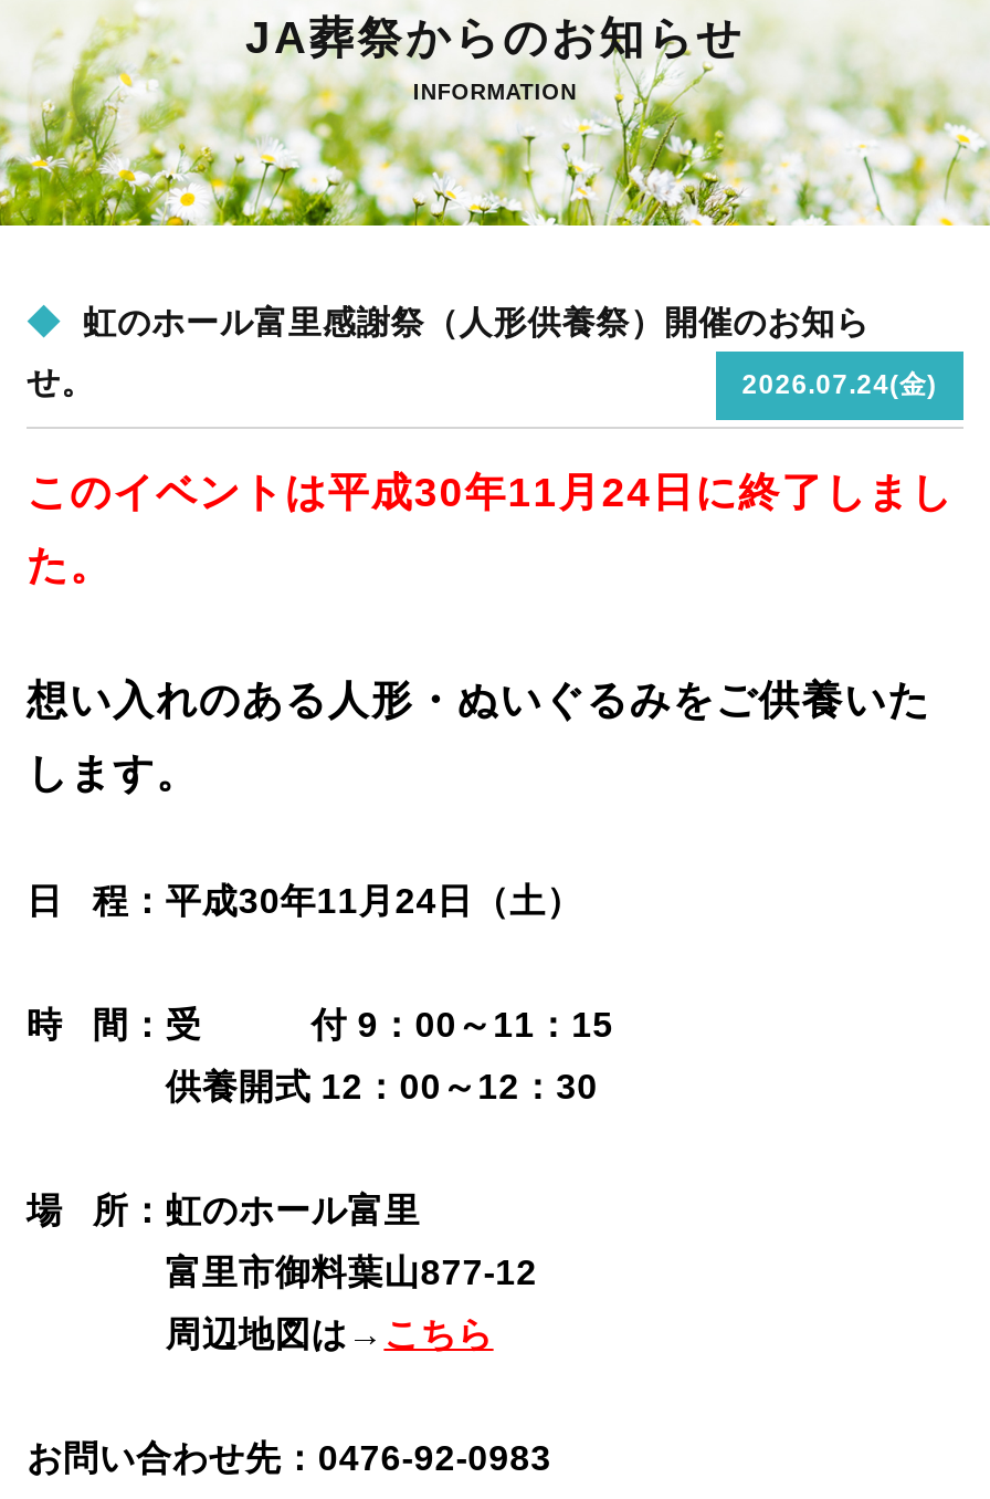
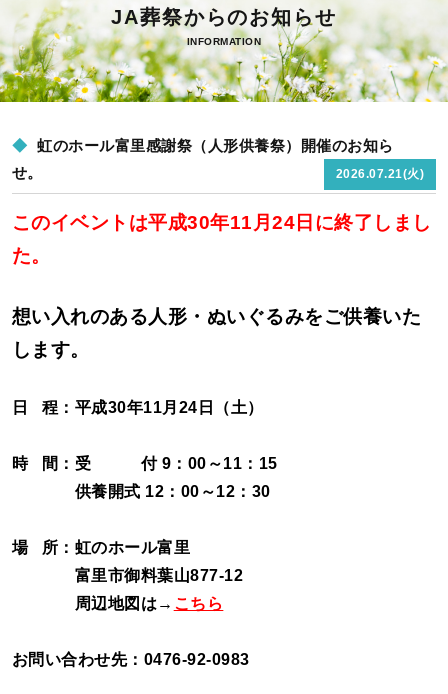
- 2026.07.24(金)
+ 2026.07.21(火)
